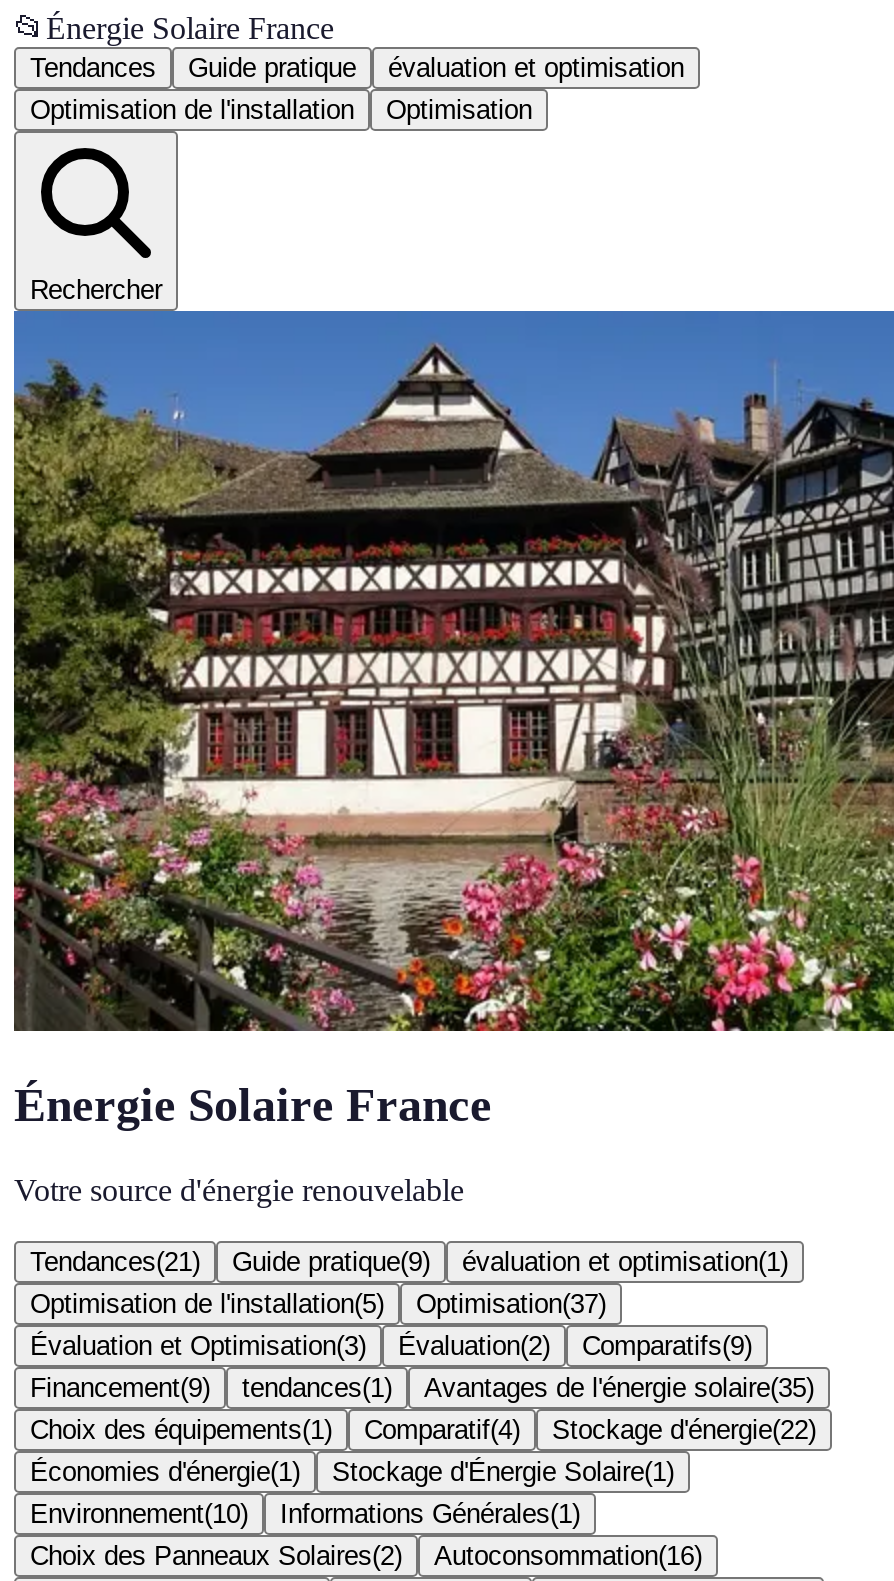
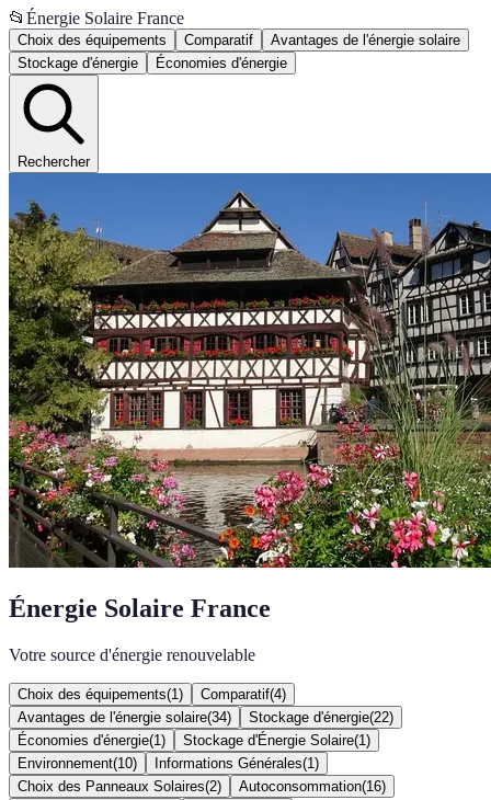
- Tendances
- Guide pratique
- évaluation et optimisation
- Optimisation de l'installation
- Optimisation
+ Choix des équipements
+ Comparatif
+ Avantages de l'énergie solaire
+ Stockage d'énergie
+ Économies d'énergie

- Tendances(21)
- Guide pratique(9)
- évaluation et optimisation(1)
- Optimisation de l'installation(5)
- Optimisation(37)
- Évaluation et Optimisation(3)
- Évaluation(2)
- Comparatifs(9)
- Financement(9)
- tendances(1)
- Avantages de l'énergie solaire(35)

moved up: Choix des équipements(1) | Comparatif(4)

+ Avantages de l'énergie solaire(34)
